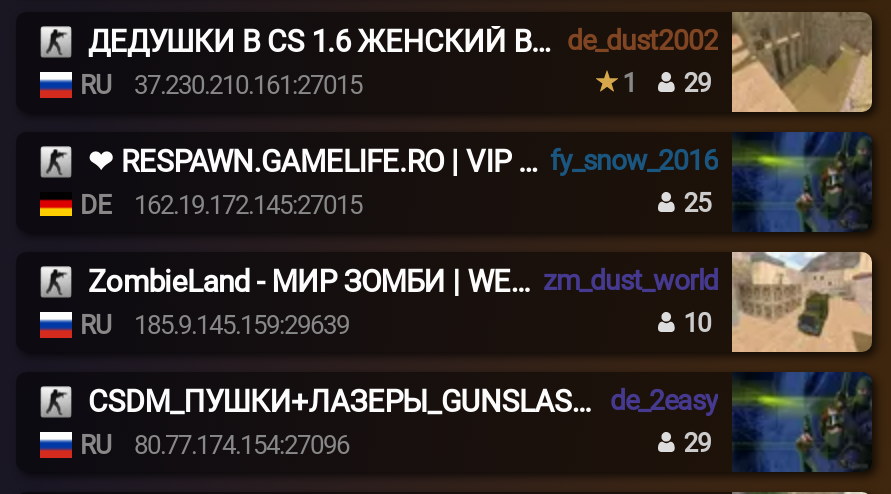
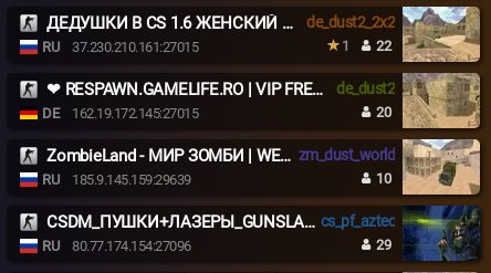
- [image]
- de_dust2002
+ [image]
+ de_dust2_2x2

- 1 29
+ 1 22

- [image]
- fy_snow_2016
+ [image]
+ de_dust2

- 25
+ 20

- de_2easy
+ cs_pf_aztec
